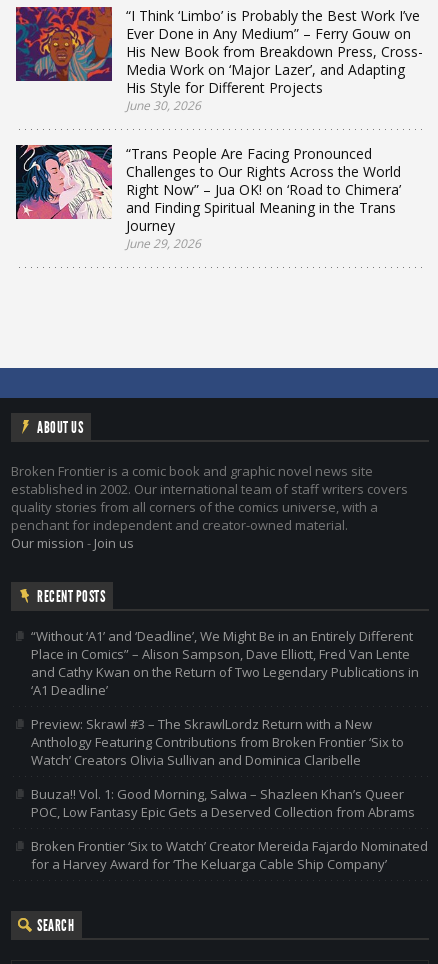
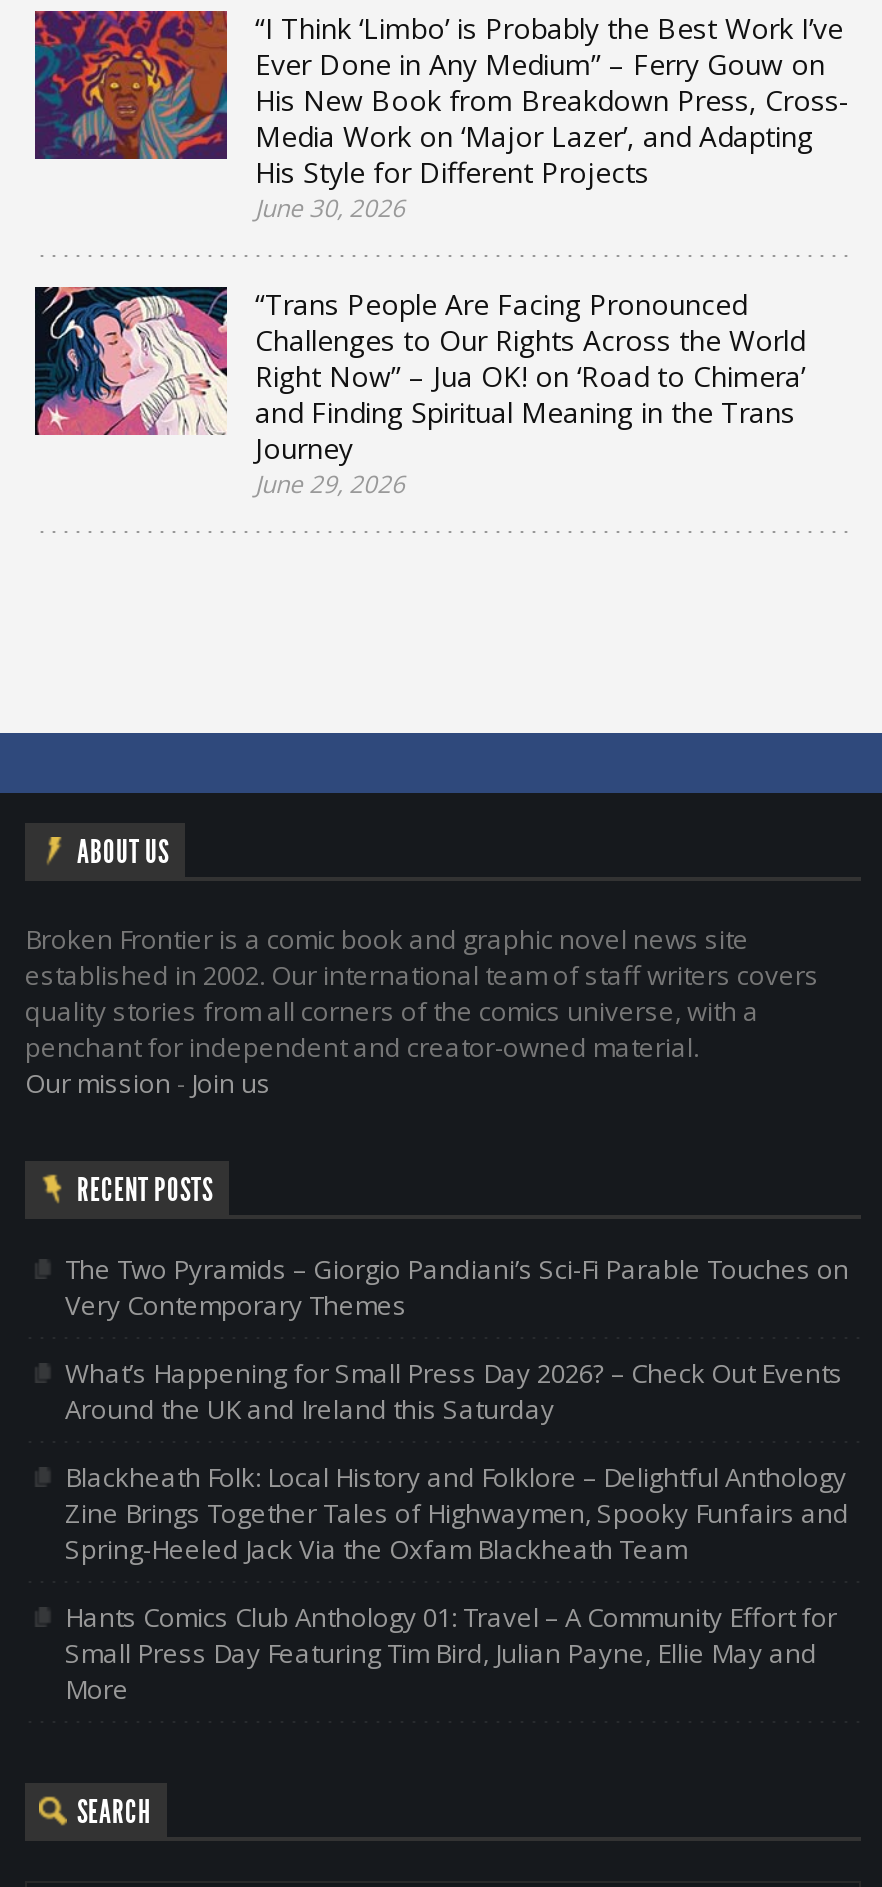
- “Without ‘A1’ and ‘Deadline’, We Might Be in an Entirely Different
- Place in Comics” – Alison Sampson, Dave Elliott, Fred Van Lente
- and Cathy Kwan on the Return of Two Legendary Publications in
- ‘A1 Deadline’
+ The Two Pyramids – Giorgio Pandiani’s Sci-Fi Parable Touches on
+ Very Contemporary Themes

- Preview: Skrawl #3 – The SkrawlLordz Return with a New
- Anthology Featuring Contributions from Broken Frontier ‘Six to
- Watch’ Creators Olivia Sullivan and Dominica Claribelle
+ What’s Happening for Small Press Day 2026? – Check Out Events
+ Around the UK and Ireland this Saturday

- Buuza!! Vol. 1: Good Morning, Salwa – Shazleen Khan’s Queer
- POC, Low Fantasy Epic Gets a Deserved Collection from Abrams
+ Blackheath Folk: Local History and Folklore – Delightful Anthology
+ Zine Brings Together Tales of Highwaymen, Spooky Funfairs and
+ Spring-Heeled Jack Via the Oxfam Blackheath Team

- Broken Frontier ‘Six to Watch’ Creator Mereida Fajardo Nominated
- for a Harvey Award for ‘The Keluarga Cable Ship Company’
+ Hants Comics Club Anthology 01: Travel – A Community Effort for
+ Small Press Day Featuring Tim Bird, Julian Payne, Ellie May and
+ More
